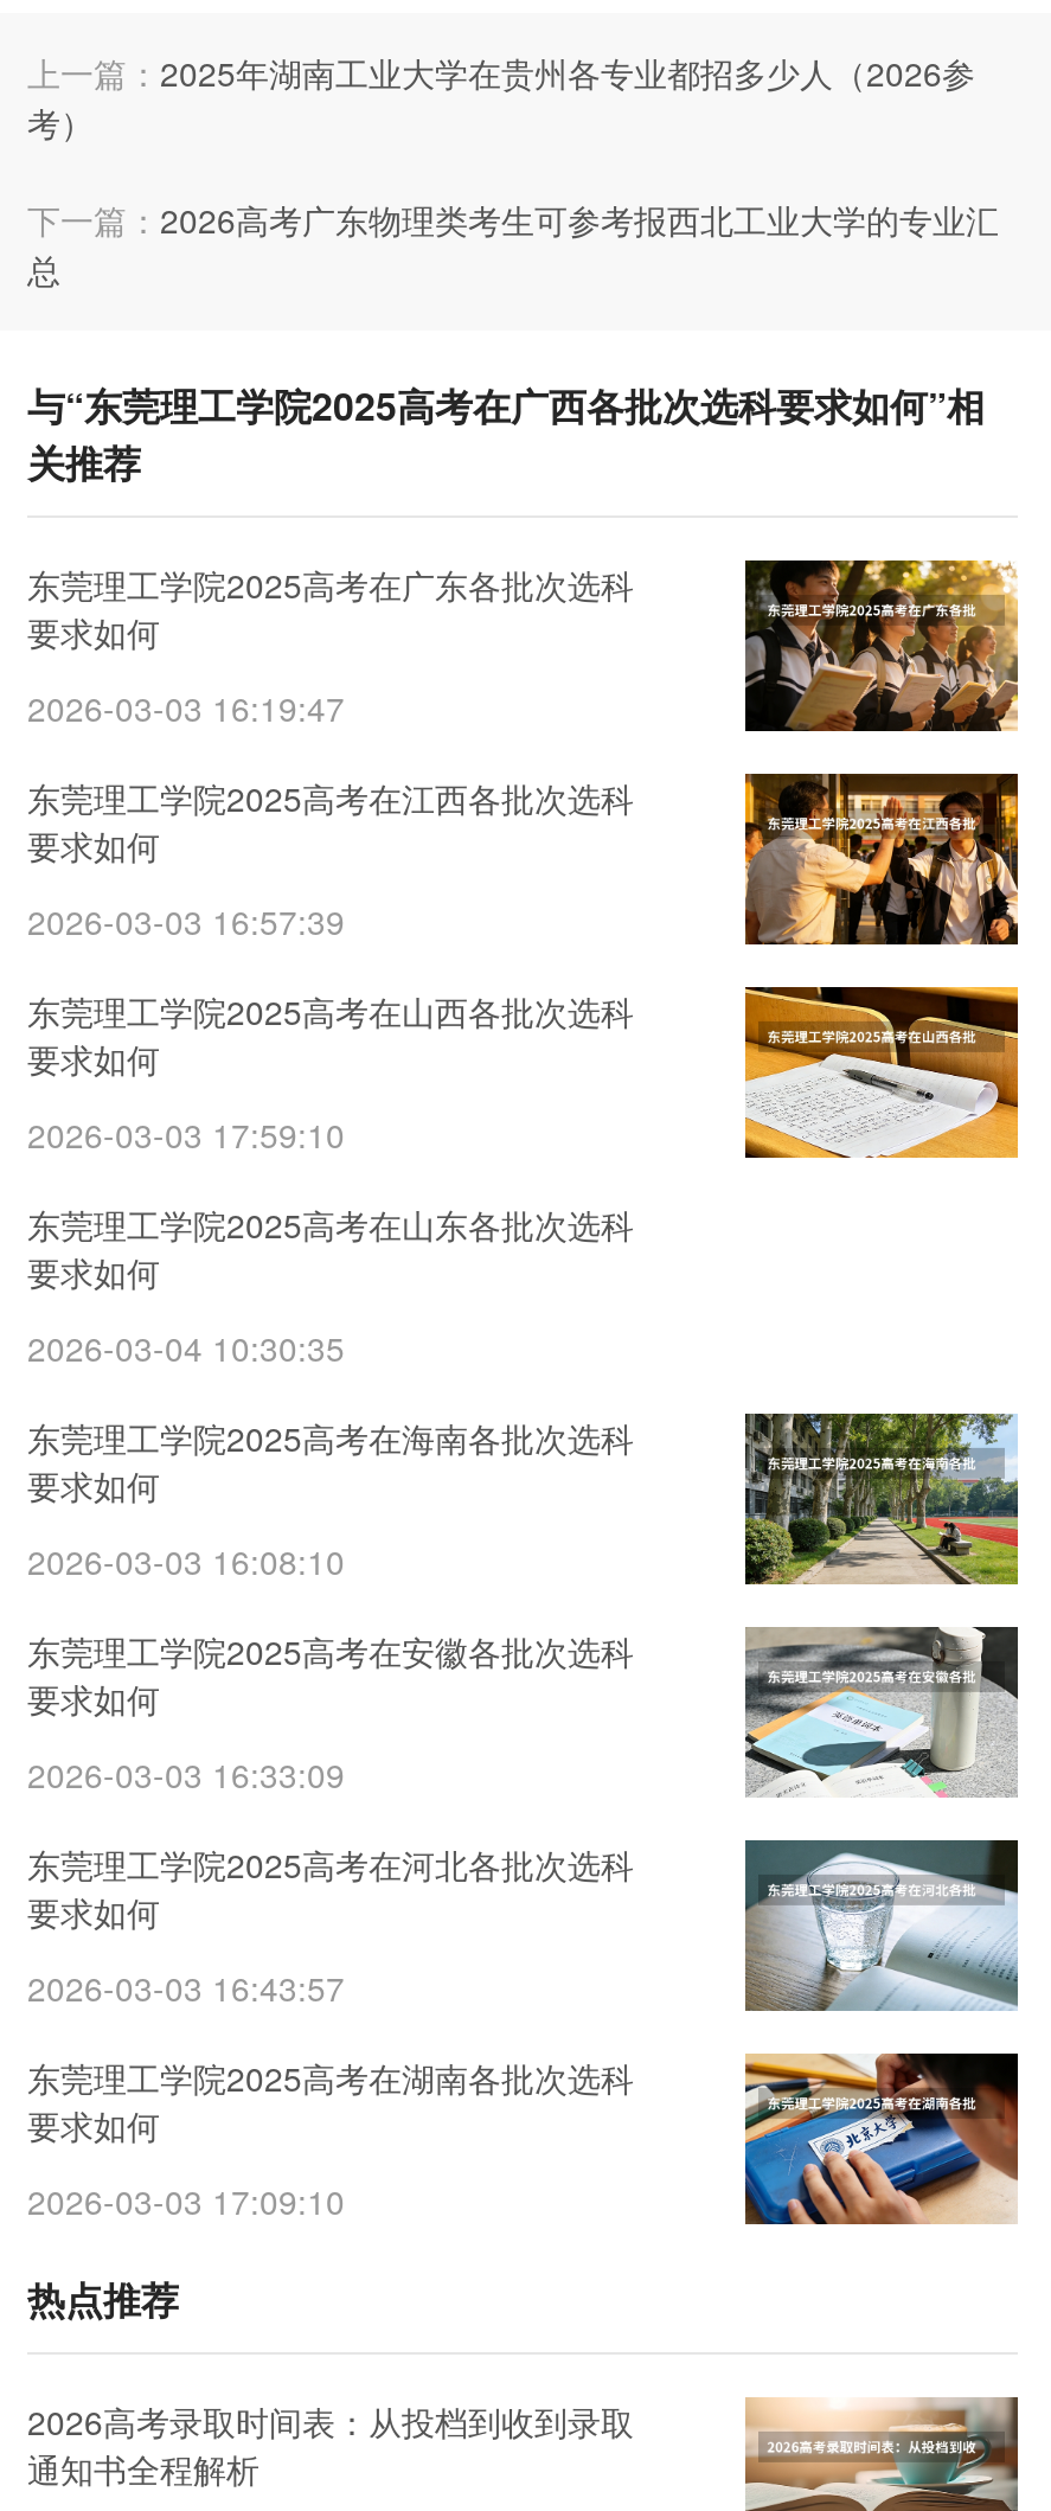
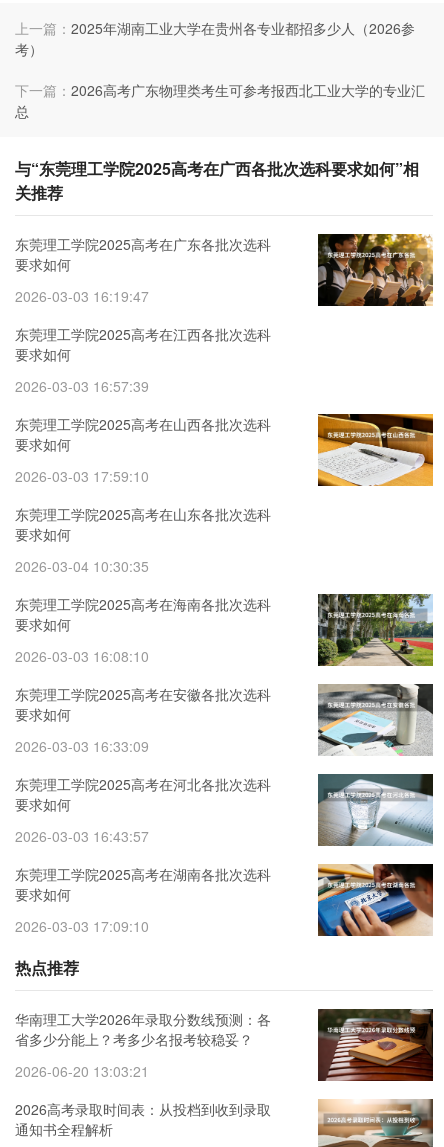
- [image]

+ 华南理工大学2026年录取分数线预测：各
+ 省多少分能上？考多少名报考较稳妥？
+ 2026-06-20 13:03:21

+ [image]
